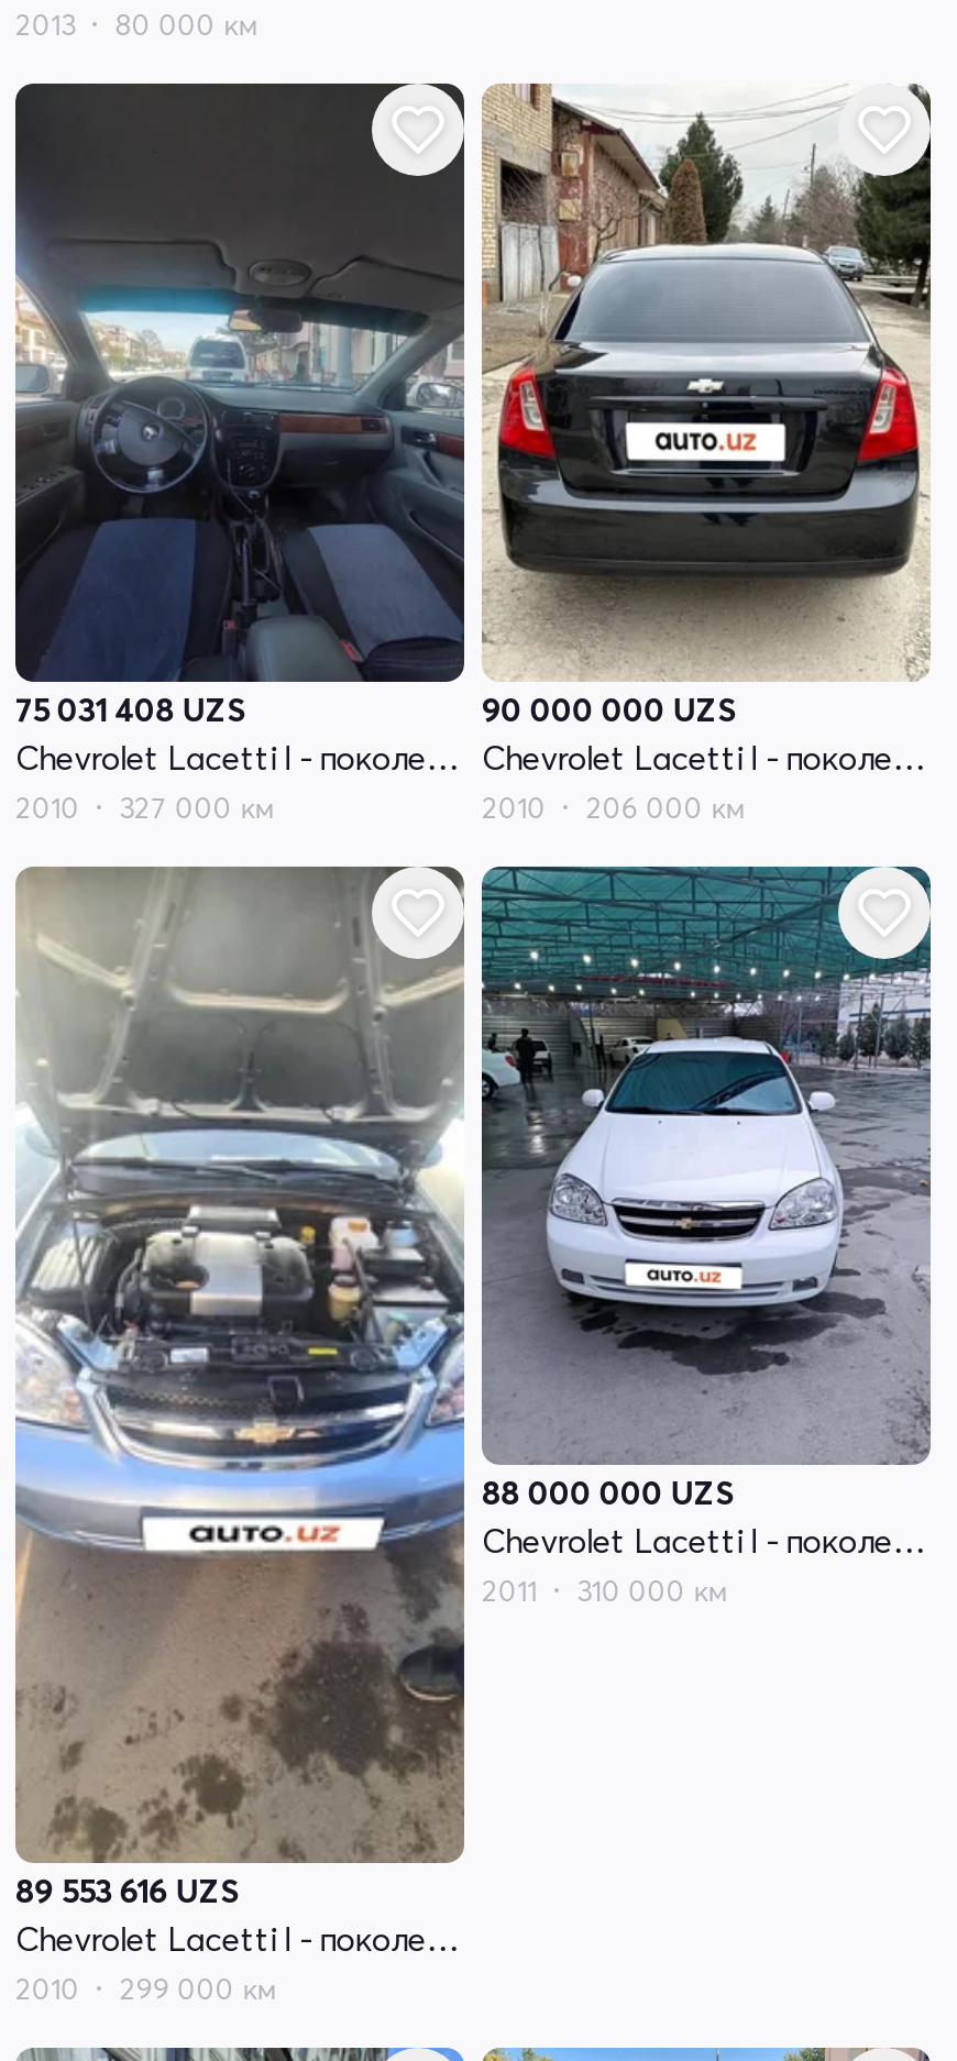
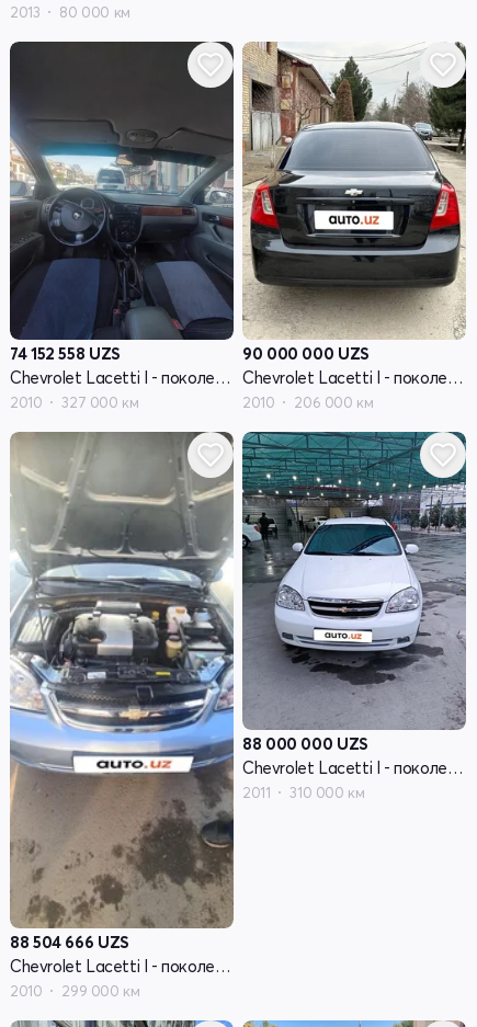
- 75 031 408 UZS
+ 74 152 558 UZS

- 89 553 616 UZS
+ 88 504 666 UZS
